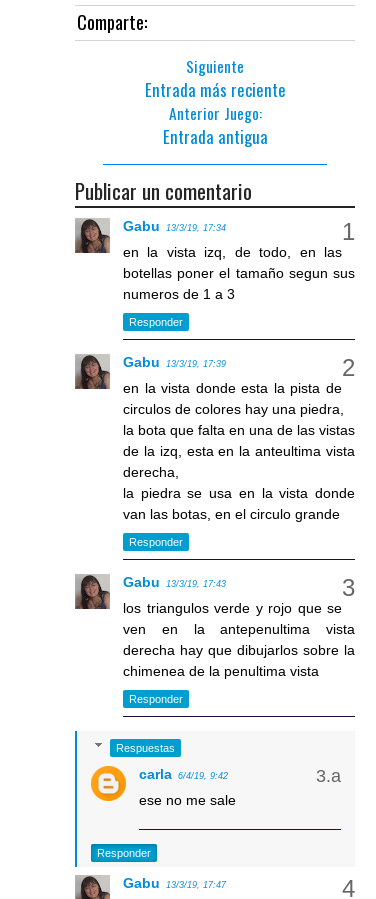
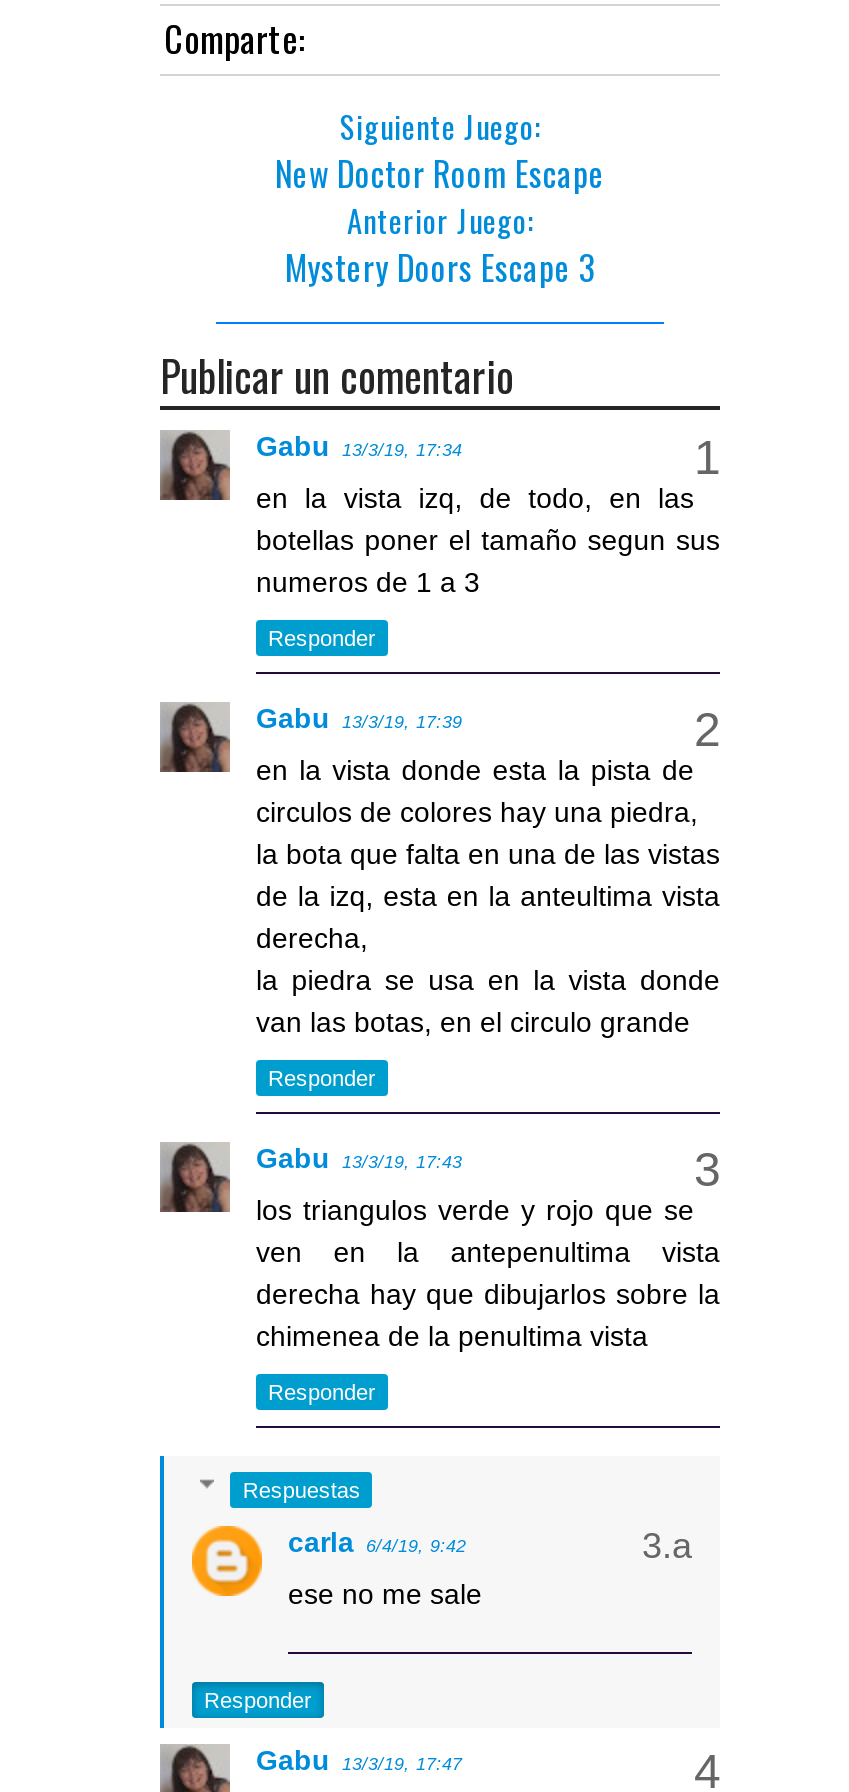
- Siguiente
- Entrada más reciente
+ Siguiente Juego:
+ New Doctor Room Escape

- Entrada antigua
+ Mystery Doors Escape 3
